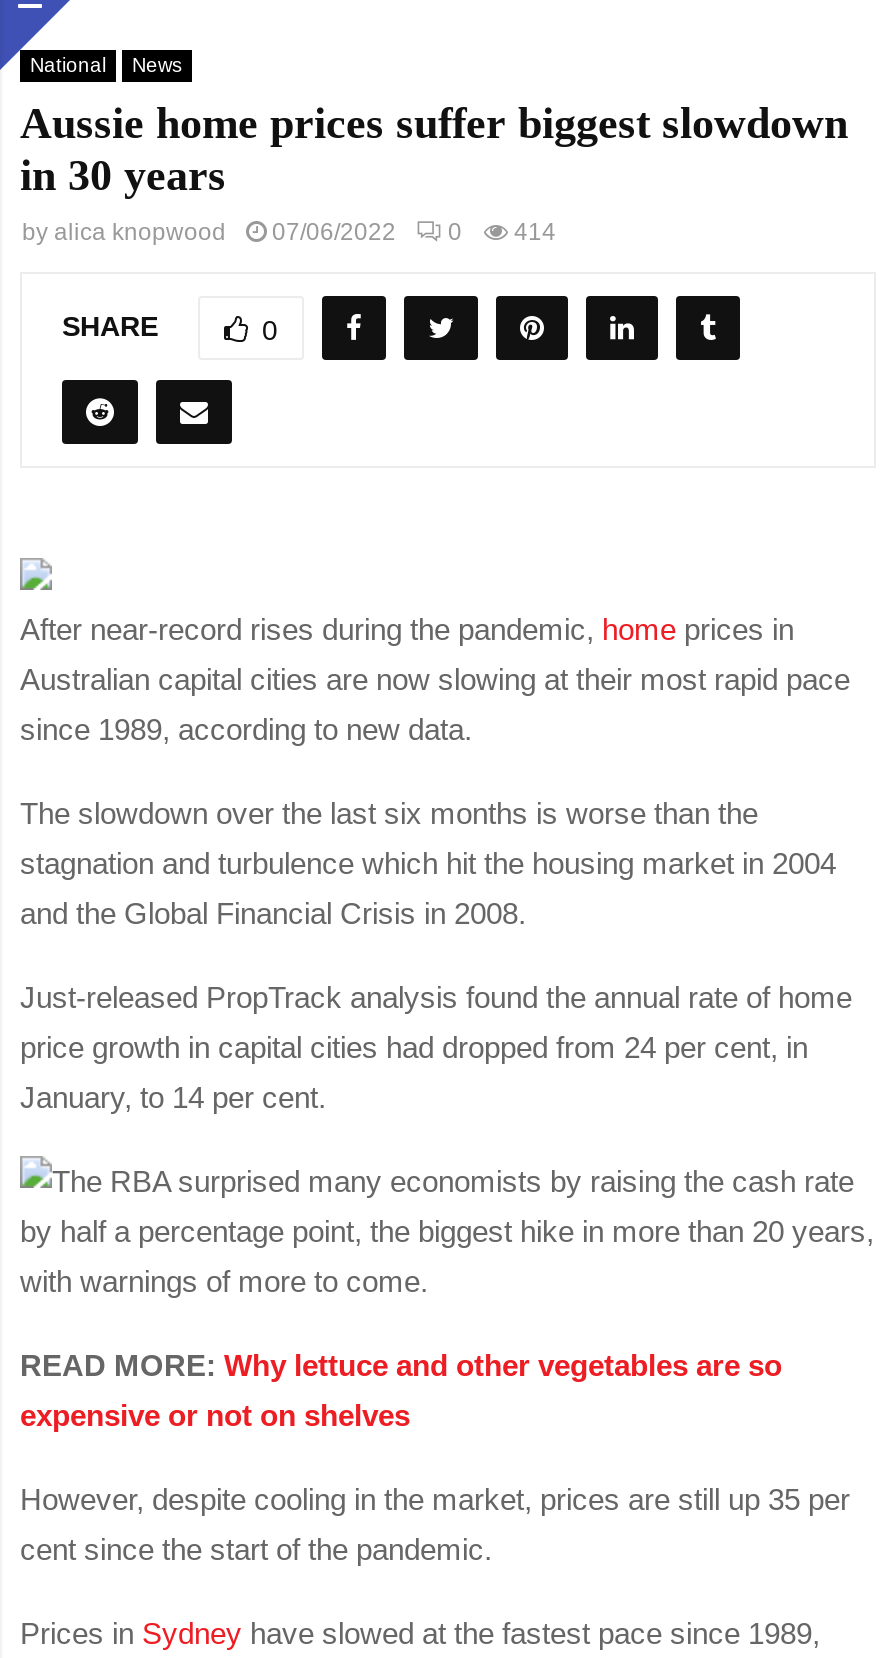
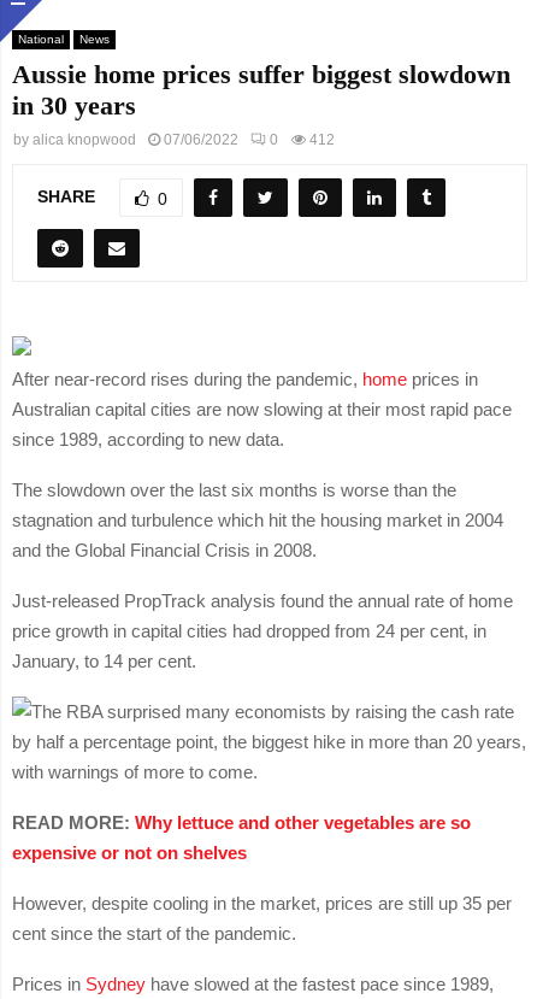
- by alica knopwood 07/06/2022 0 414
+ by alica knopwood 07/06/2022 0 412
